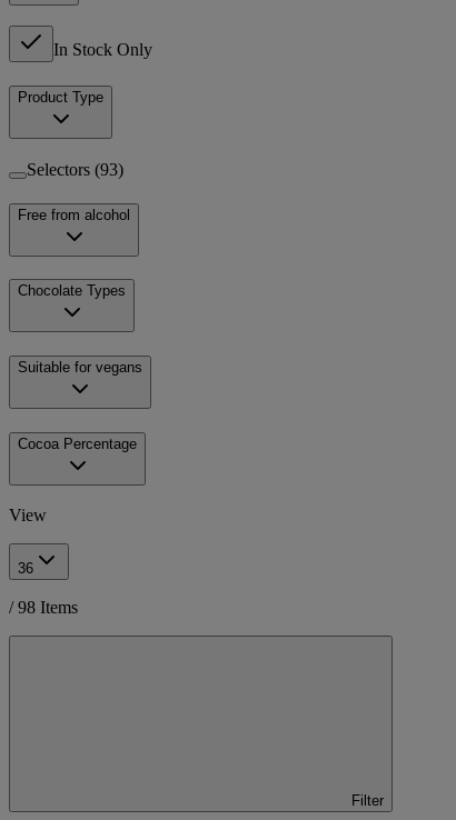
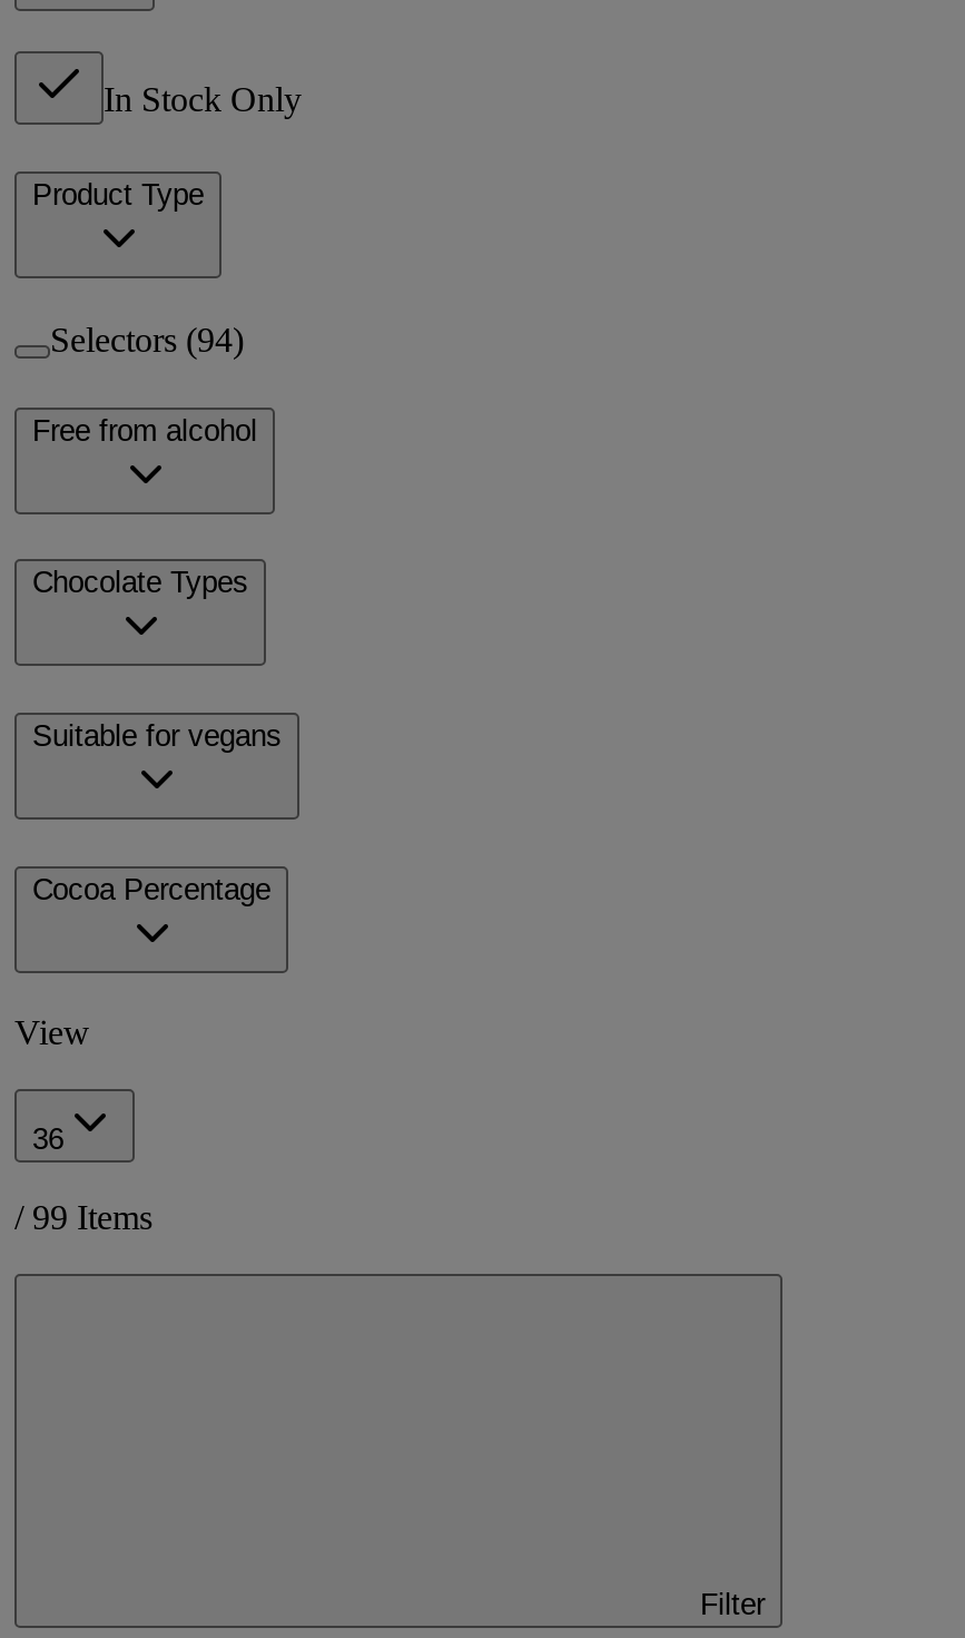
- Selectors (93)
+ Selectors (94)

- / 98 Items
+ / 99 Items
